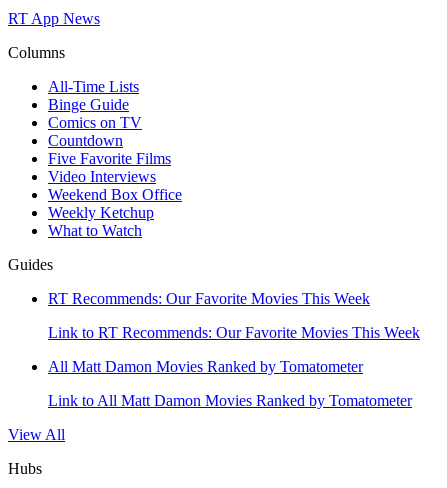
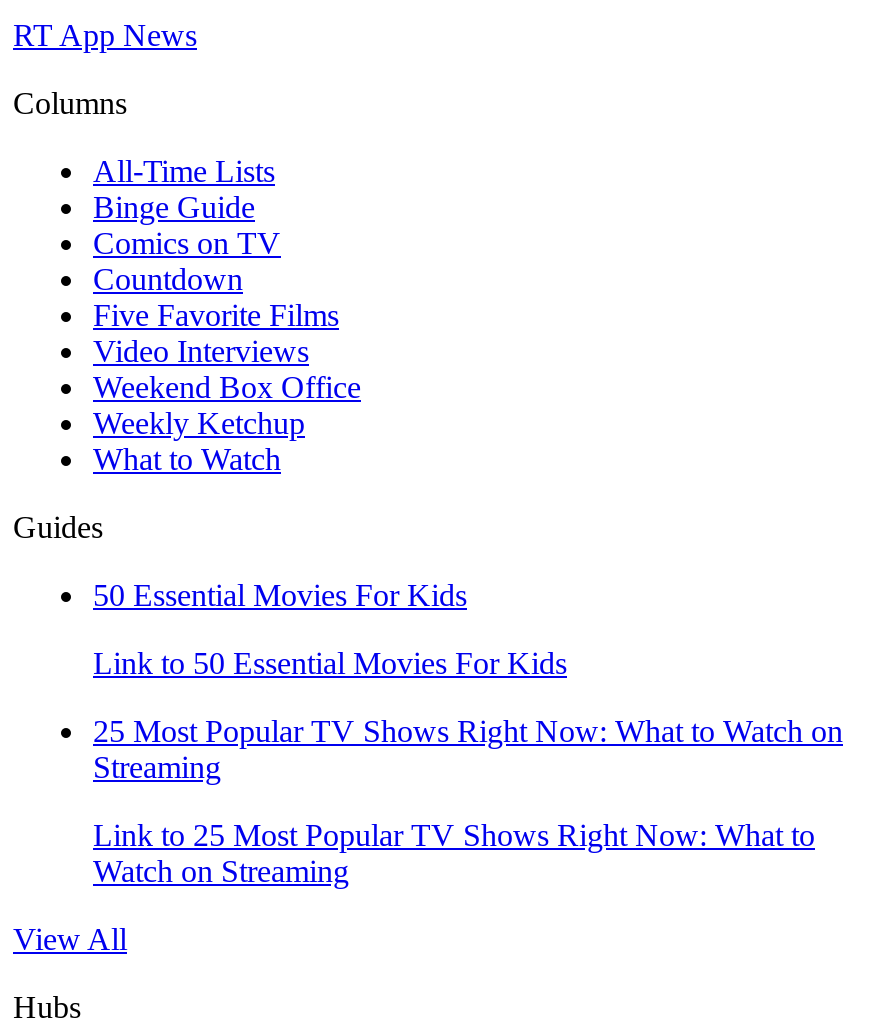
- RT Recommends: Our Favorite Movies This Week
+ 50 Essential Movies For Kids

- Link to RT Recommends: Our Favorite Movies This Week
+ Link to 50 Essential Movies For Kids

- All Matt Damon Movies Ranked by Tomatometer
+ 25 Most Popular TV Shows Right Now: What to Watch on
+ Streaming

- Link to All Matt Damon Movies Ranked by Tomatometer
+ Link to 25 Most Popular TV Shows Right Now: What to
+ Watch on Streaming
